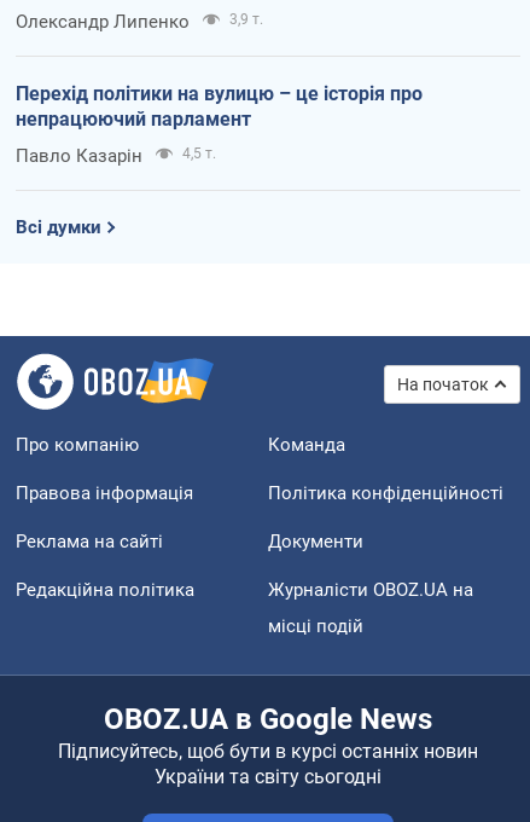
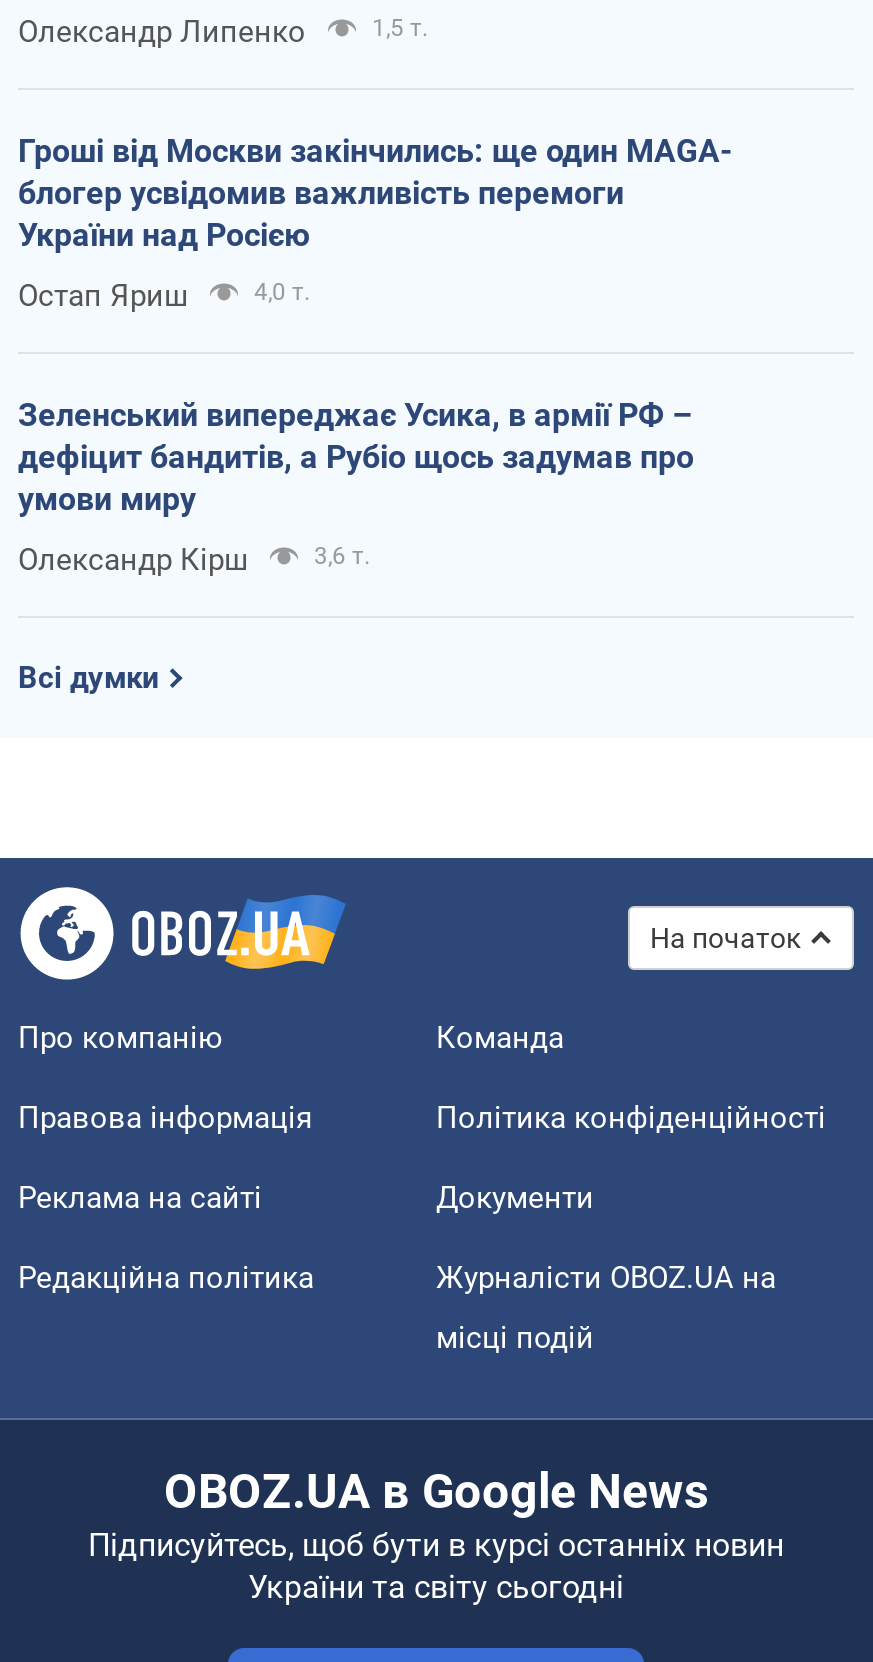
- 3,9 т.
- Перехід політики на вулицю – це історія про
- непрацюючий парламент
- Павло Казарін
- 4,5 т.
+ 1,5 т.
+ Гроші від Москви закінчились: ще один MAGA-
+ блогер усвідомив важливість перемоги
+ України над Росією
+ Остап Яриш
+ 4,0 т.
+ Зеленський випереджає Усика, в армії РФ –
+ дефіцит бандитів, а Рубіо щось задумав про
+ умови миру
+ Олександр Кірш
+ 3,6 т.
